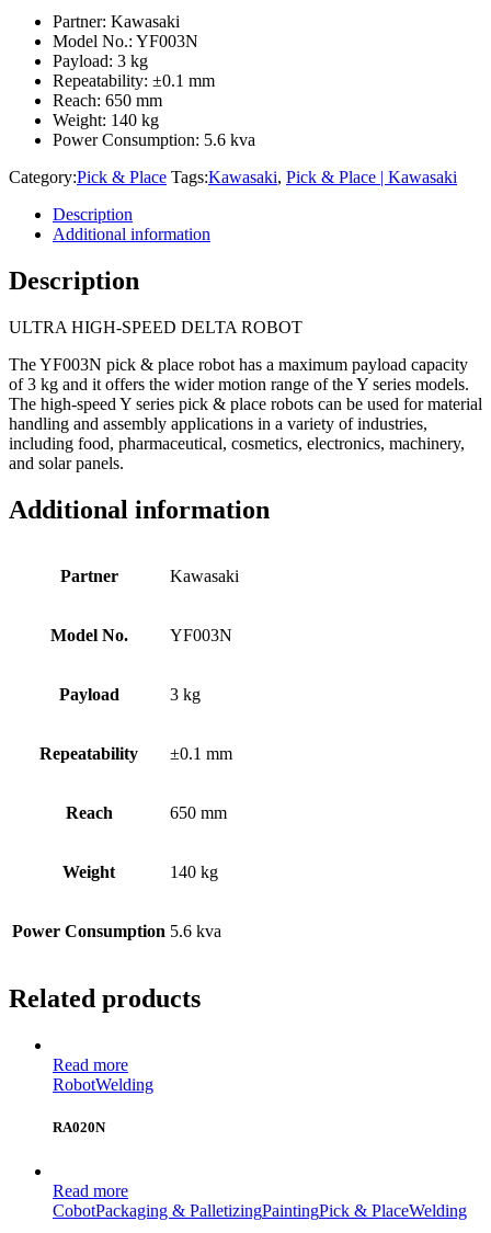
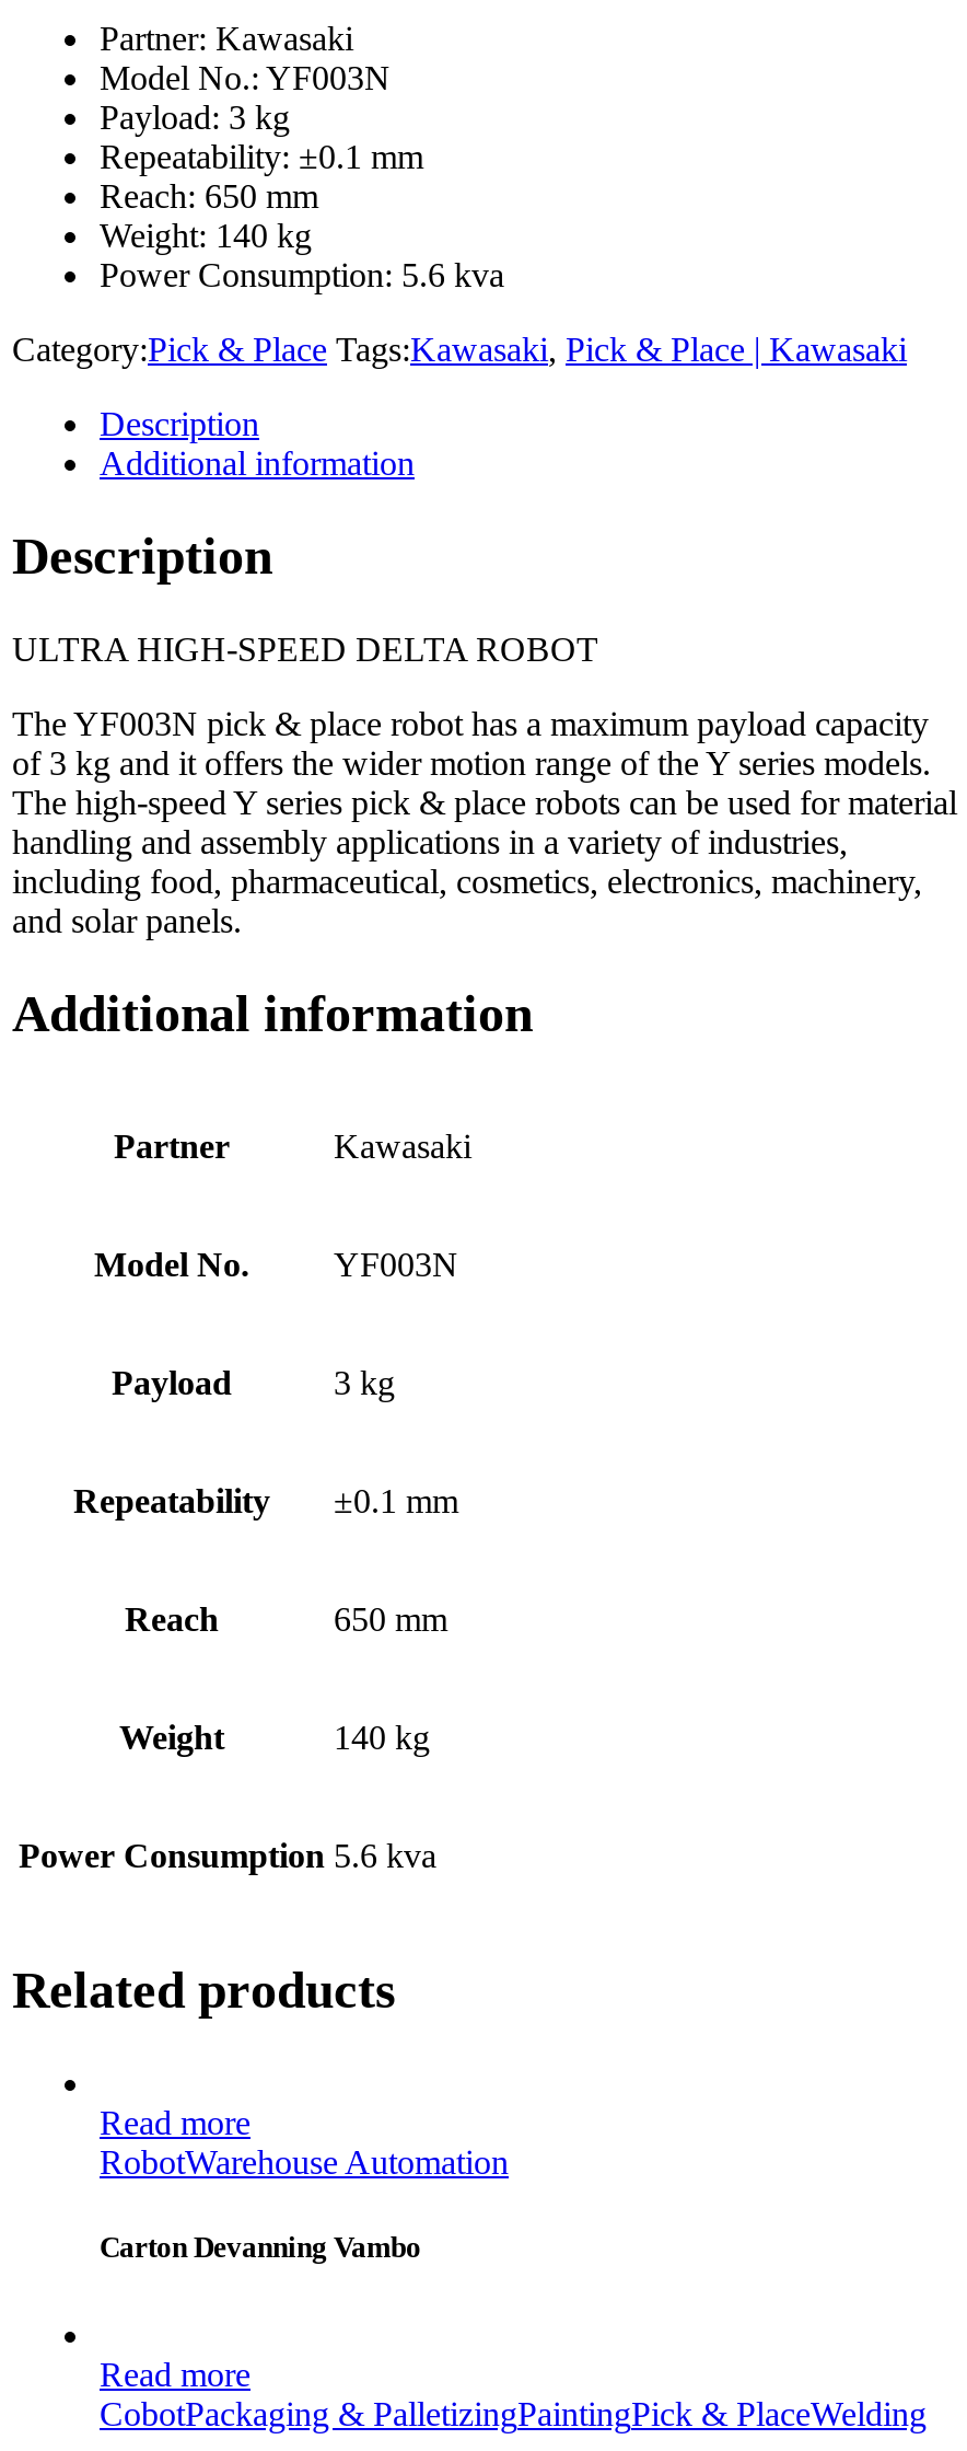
- RobotWelding
+ RobotWarehouse Automation

- RA020N
+ Carton Devanning Vambo
